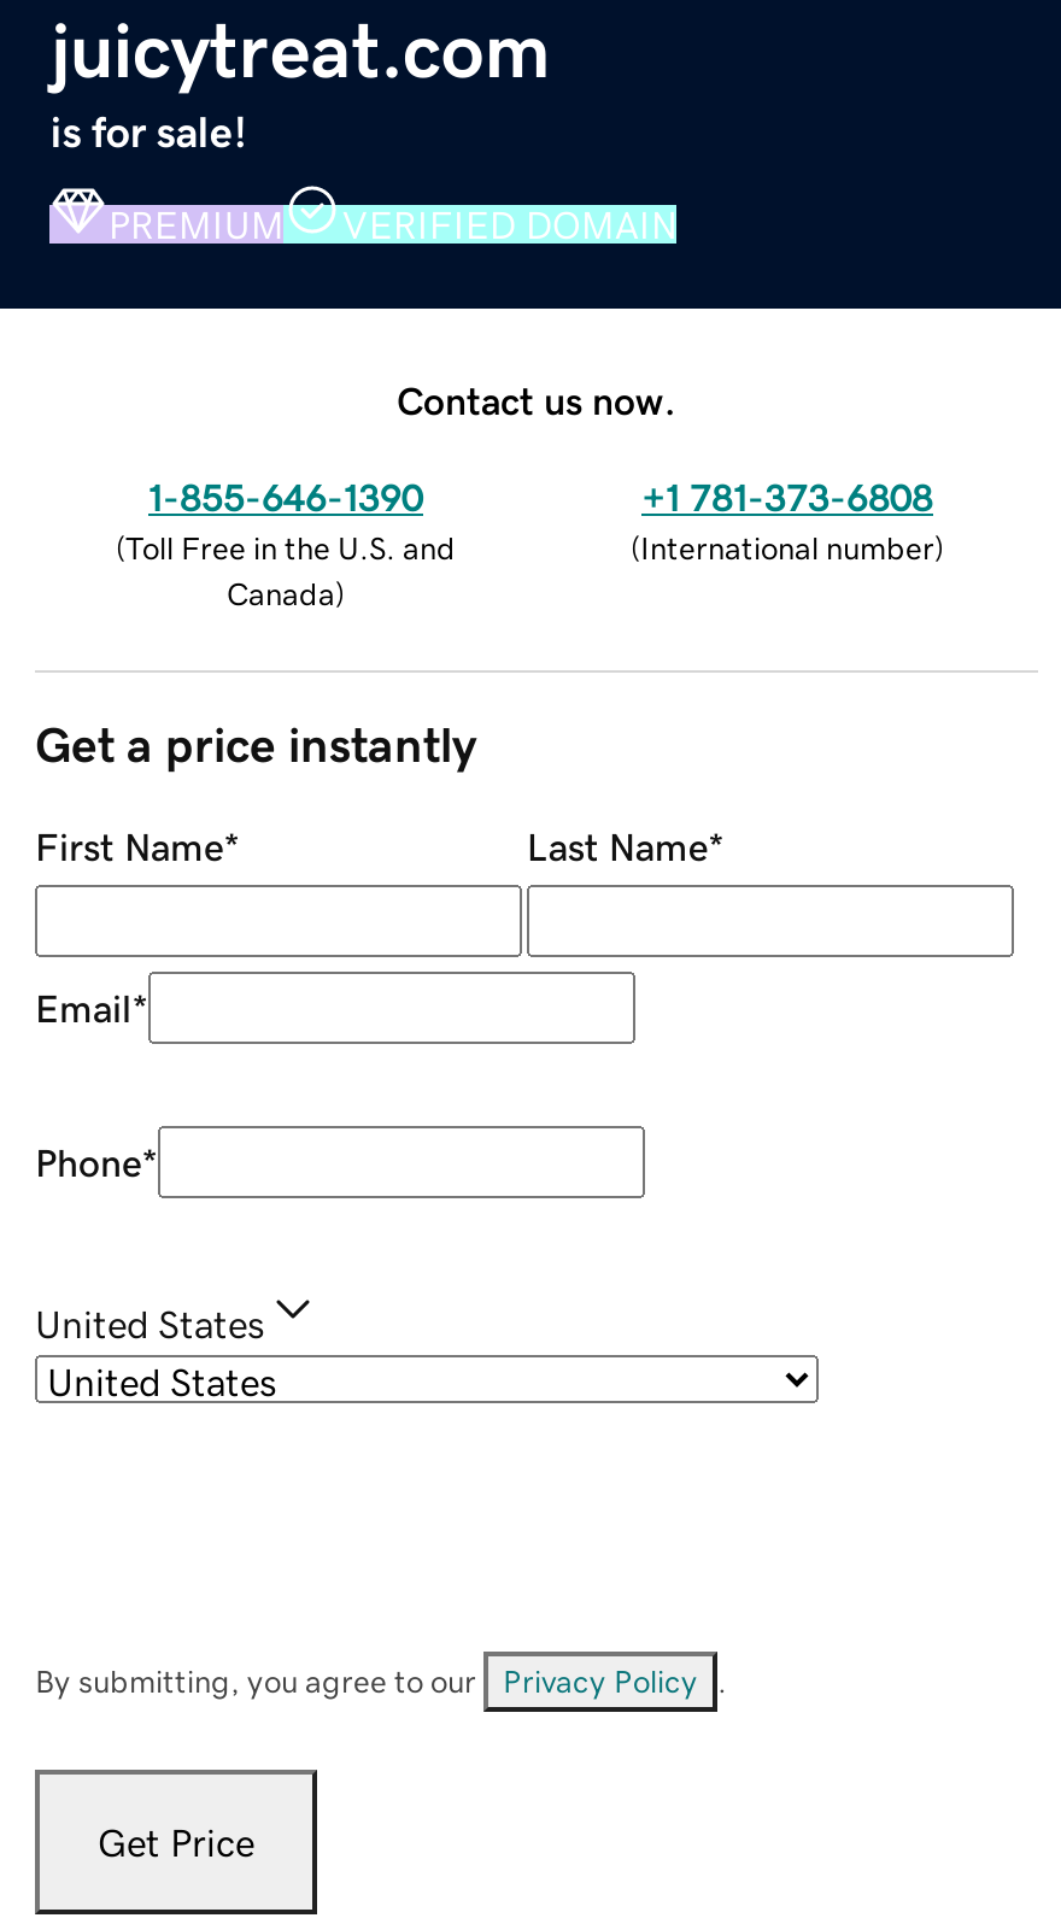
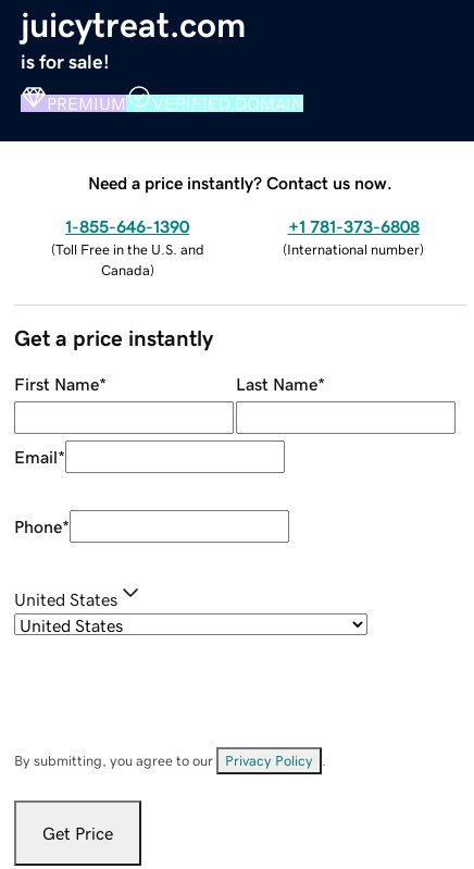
- Contact us now.
+ Need a price instantly? Contact us now.
